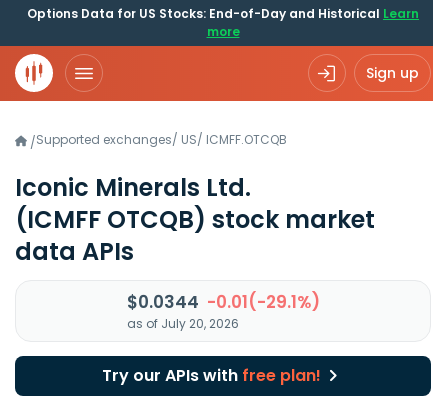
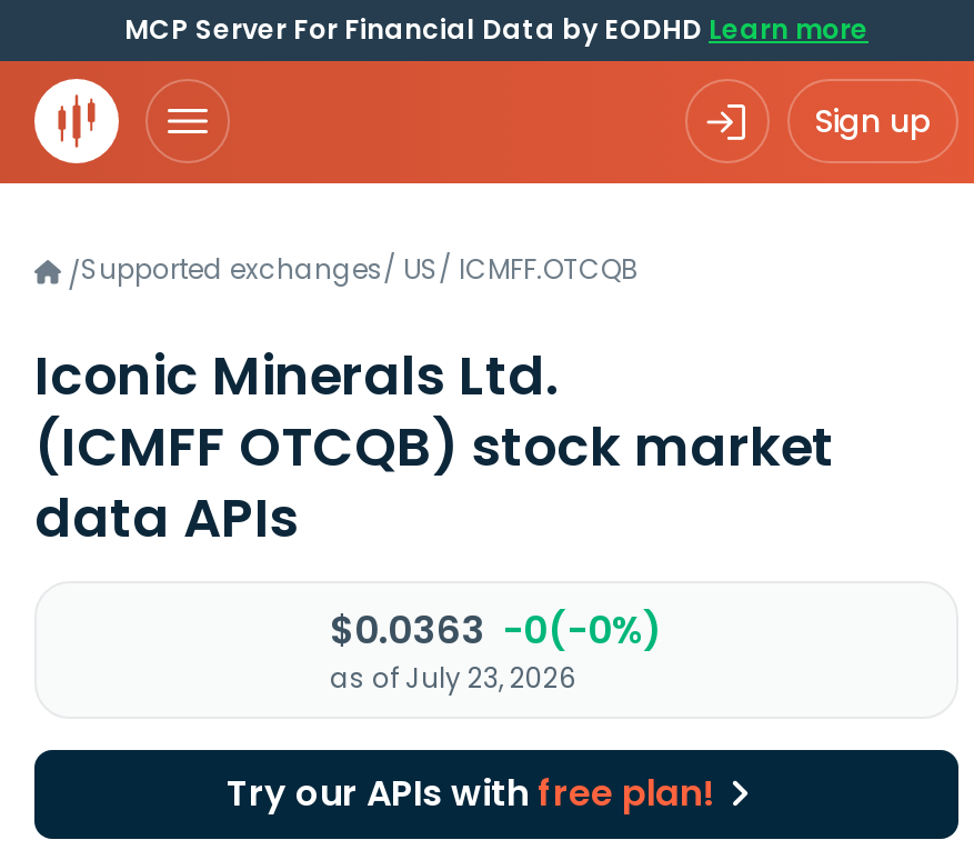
- Options Data for US Stocks: End-of-Day and Historical Learn
- more
+ MCP Server For Financial Data by EODHD Learn more

- $0.0344 -0.01(-29.1%)
+ $0.0363 -0(-0%)

- as of July 20, 2026
+ as of July 23, 2026
